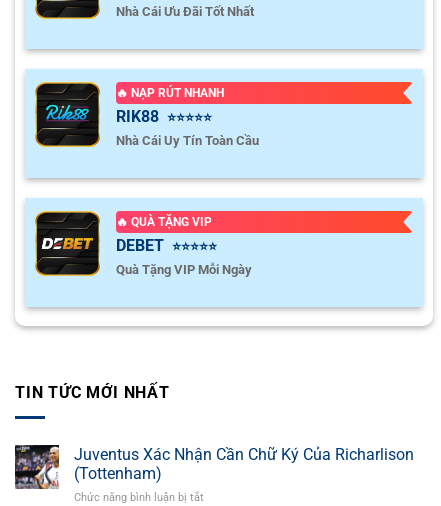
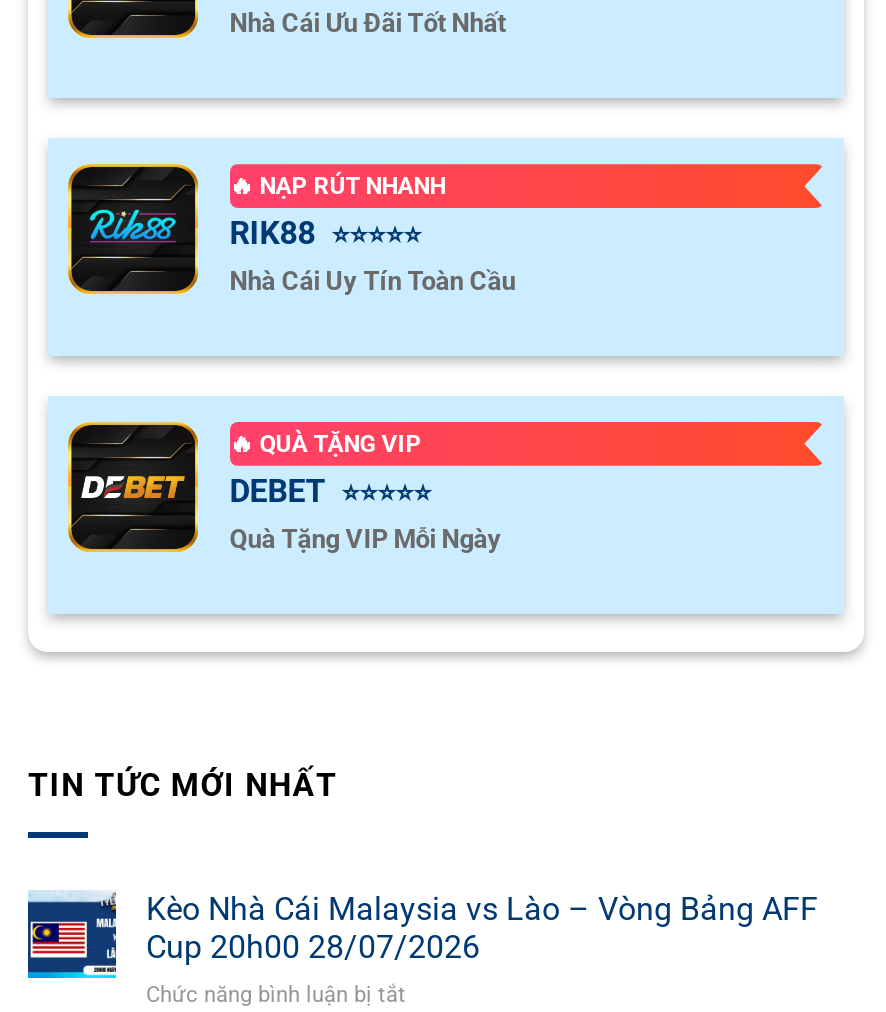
- [image]
- Juventus Xác Nhận Cần Chữ Ký Của Richarlison
- (Tottenham)
+ [image]
+ Kèo Nhà Cái Malaysia vs Lào – Vòng Bảng AFF
+ Cup 20h00 28/07/2026
